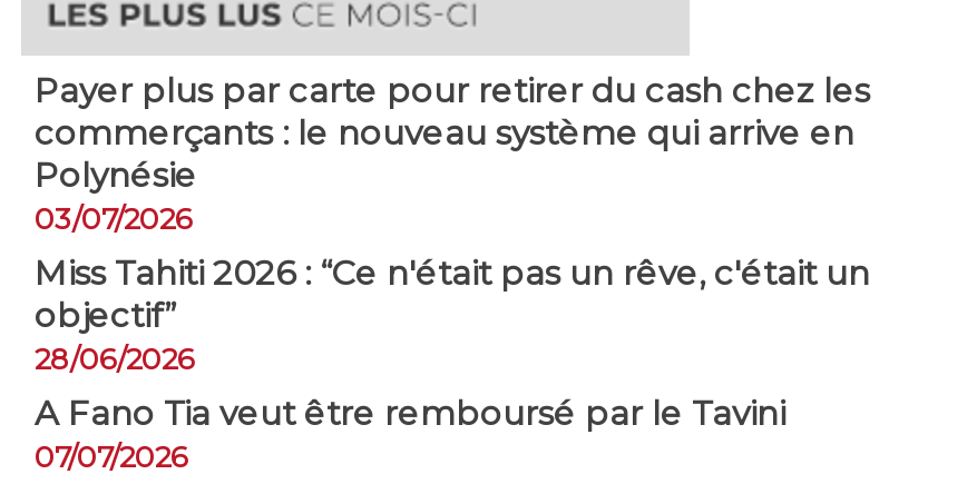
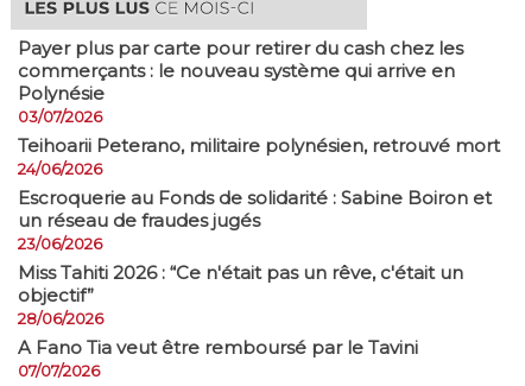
+ Teihoarii Peterano, militaire polynésien, retrouvé mort
+ 24/06/2026
+ Escroquerie au Fonds de solidarité : Sabine Boiron et
+ un réseau de fraudes jugés
+ 23/06/2026
